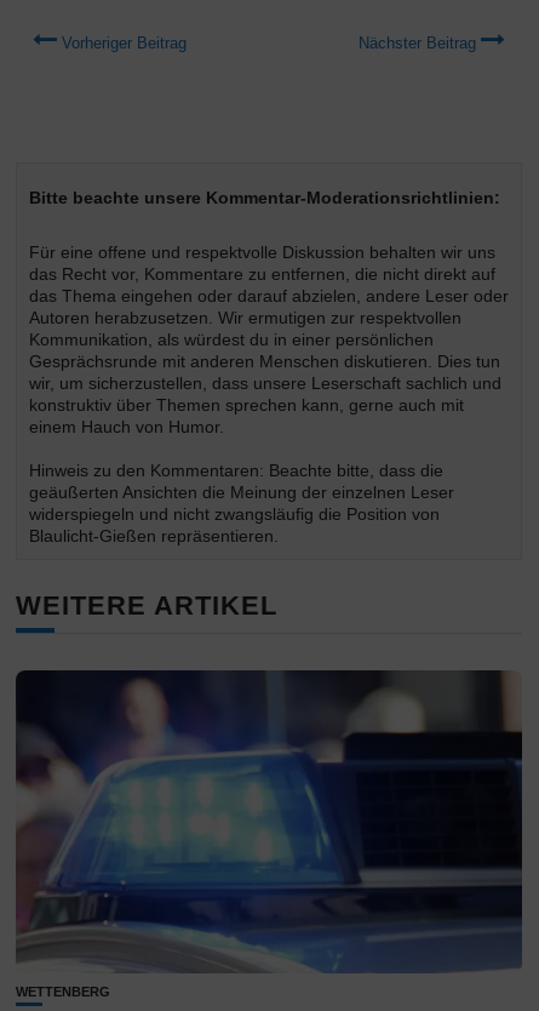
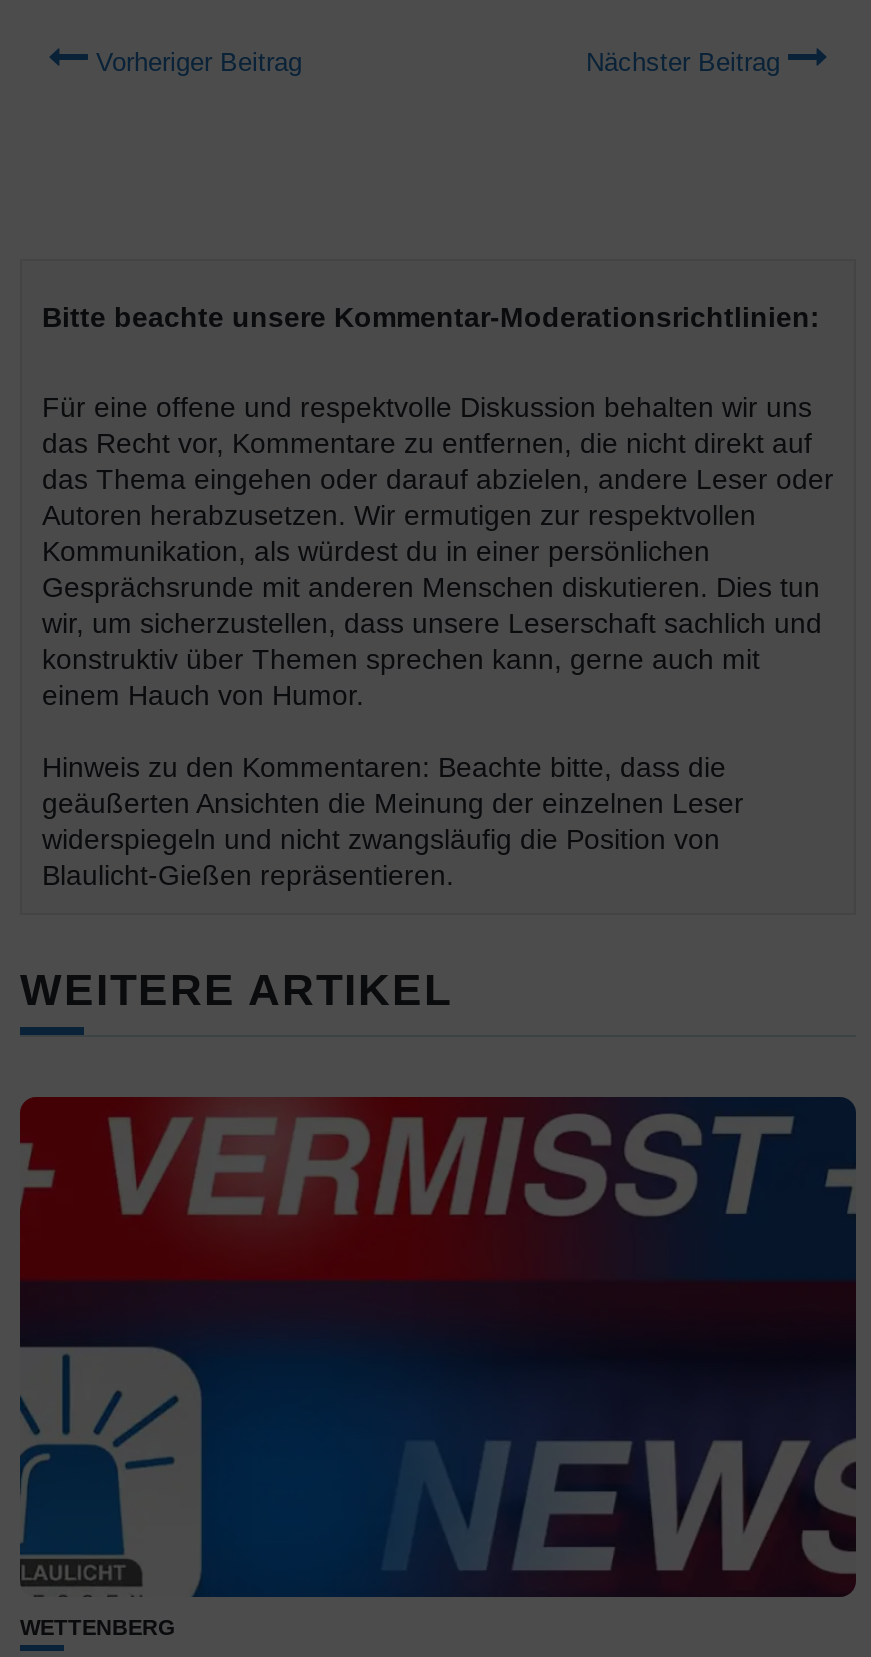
- [image]
+ [image]
